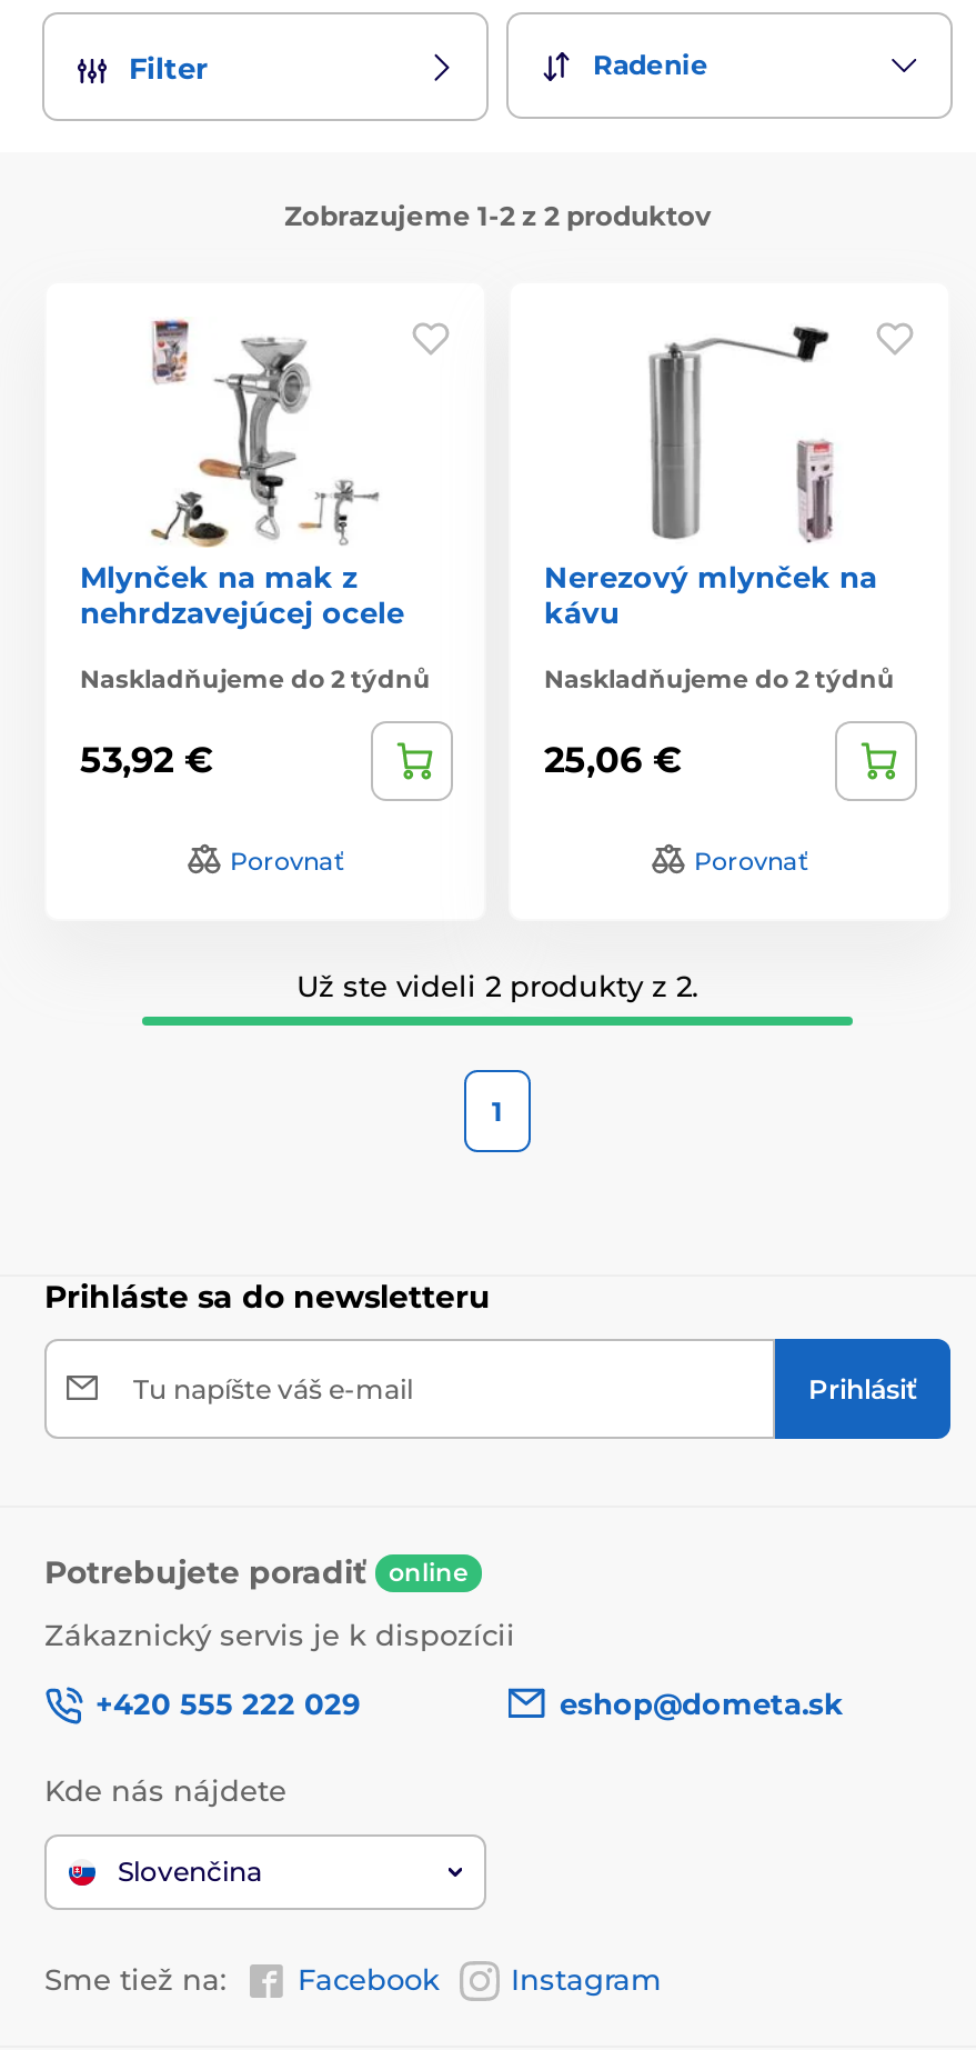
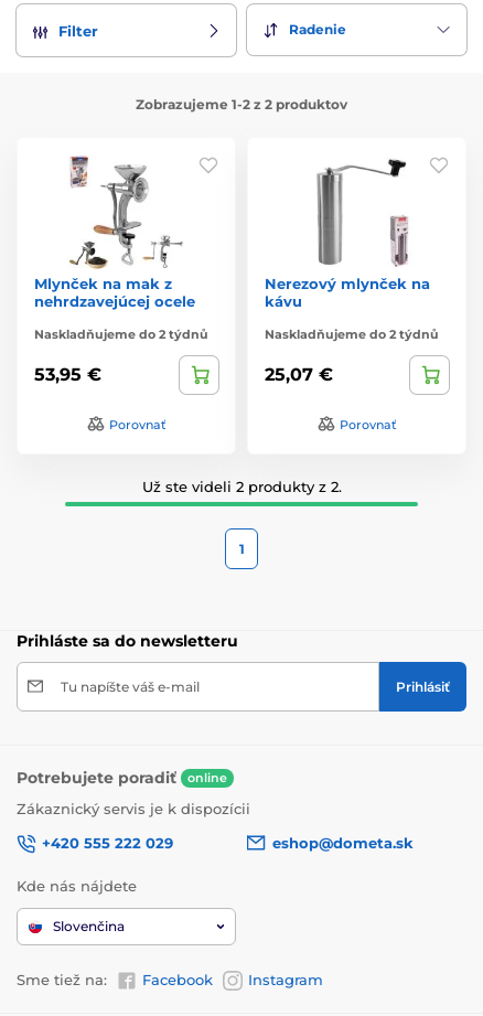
- 53,92 €
+ 53,95 €

- 25,06 €
+ 25,07 €
